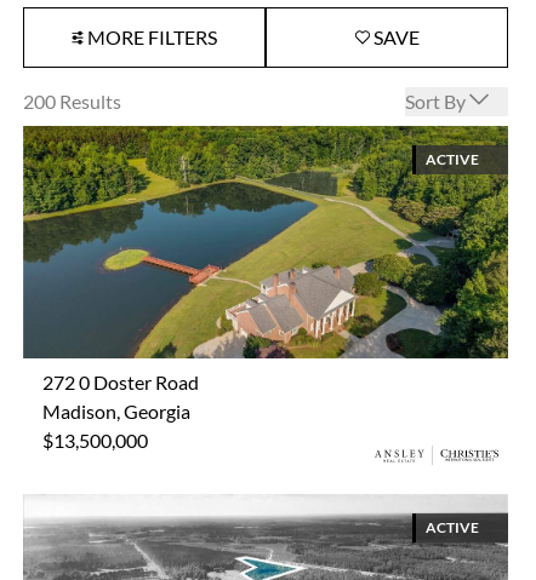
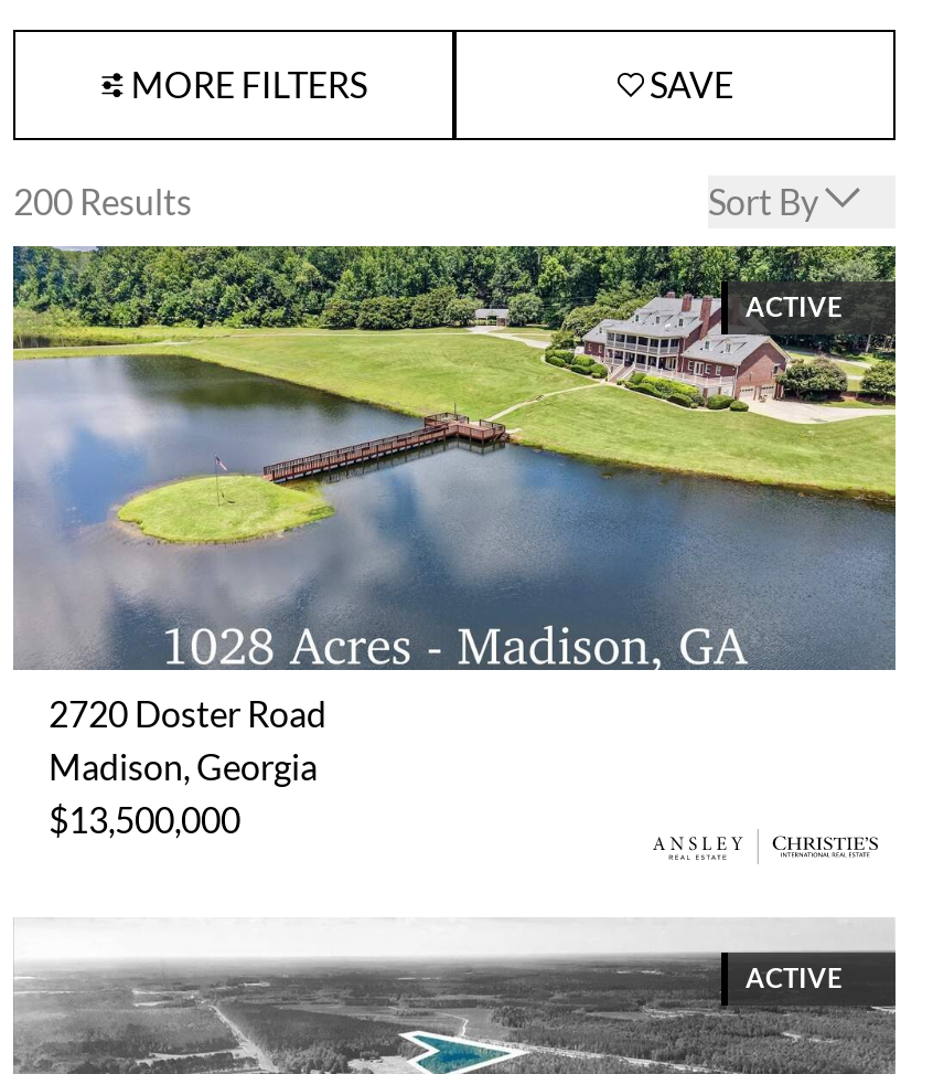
- [image]
- 272 0 Doster Road
+ [image]
+ 2720 Doster Road
